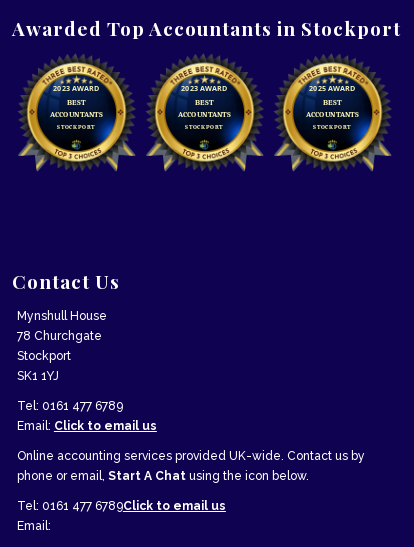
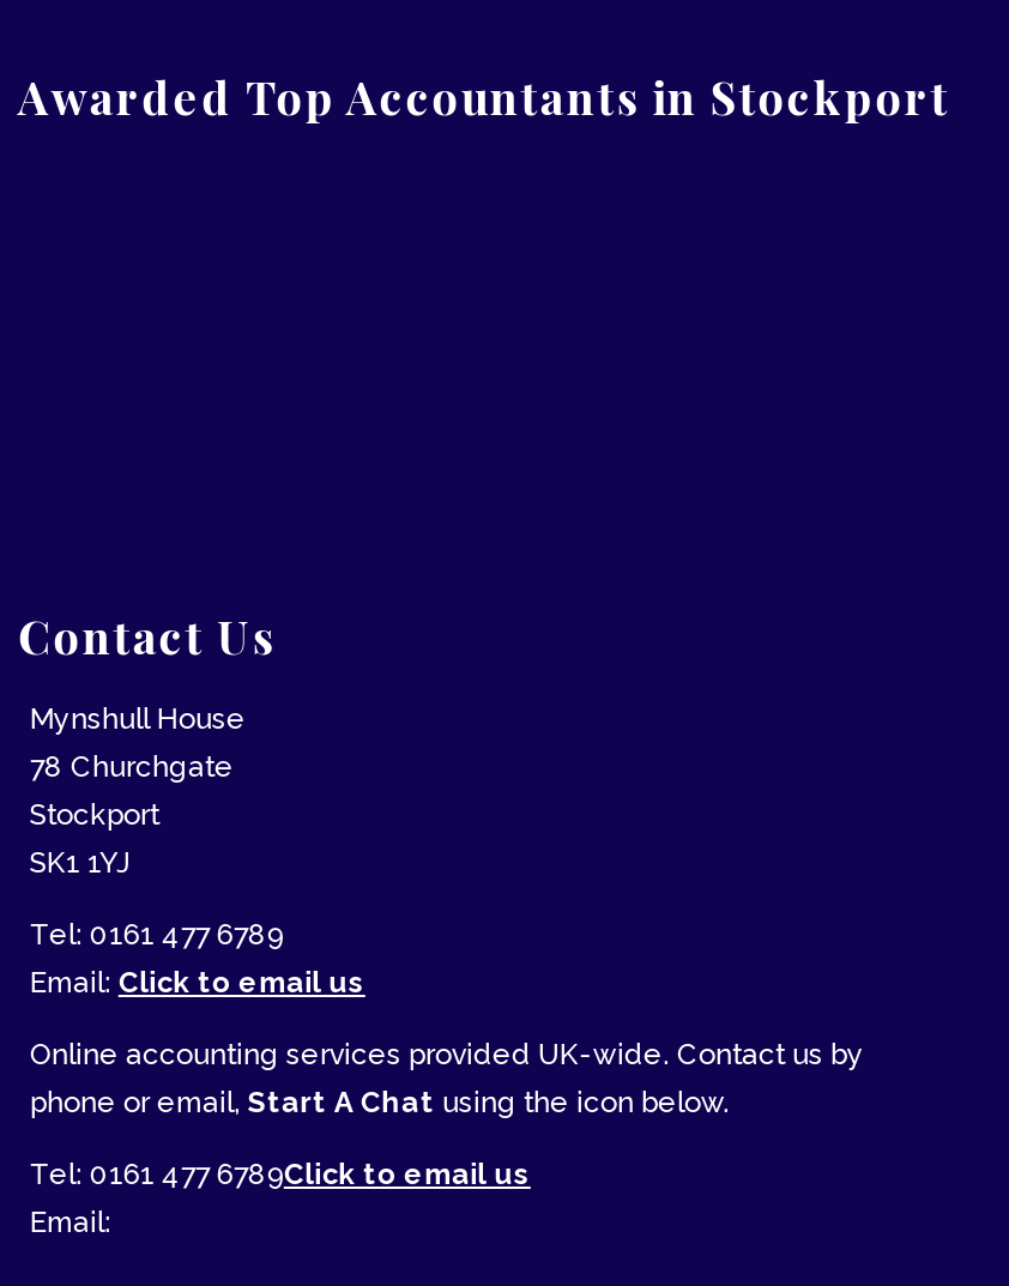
- [image]

- [image]

- [image]
